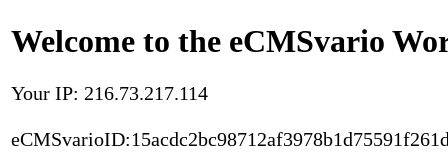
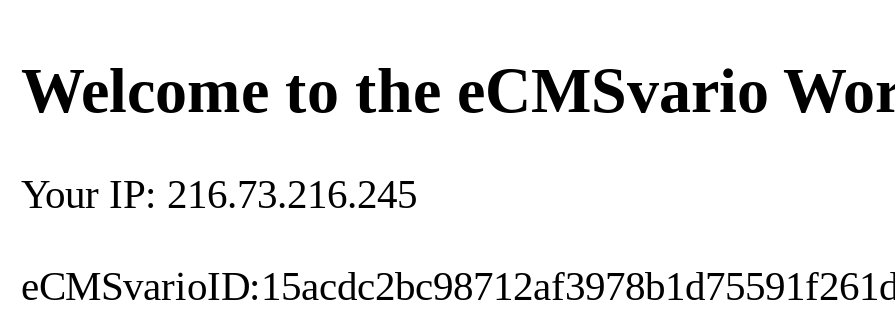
- Your IP: 216.73.217.114
+ Your IP: 216.73.216.245
